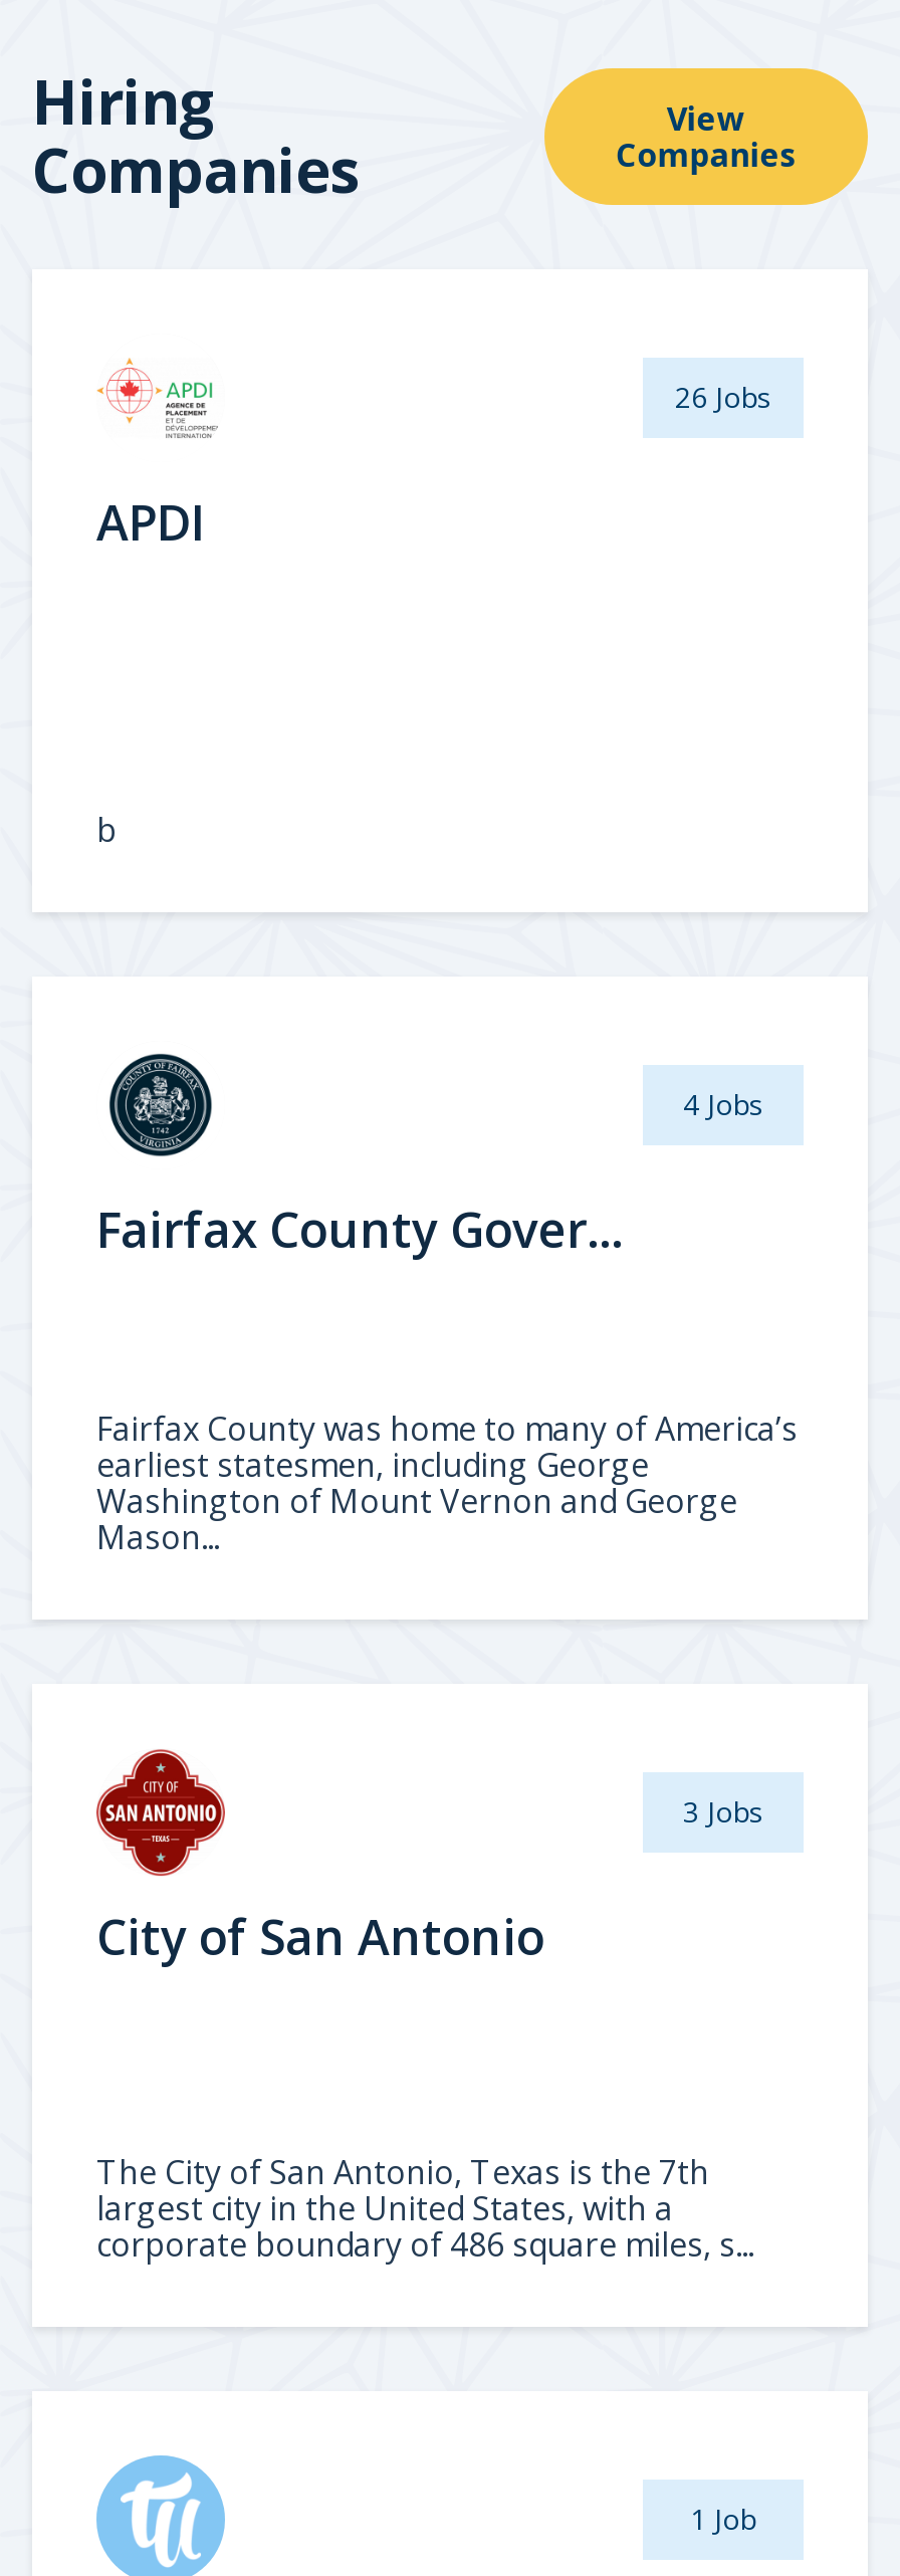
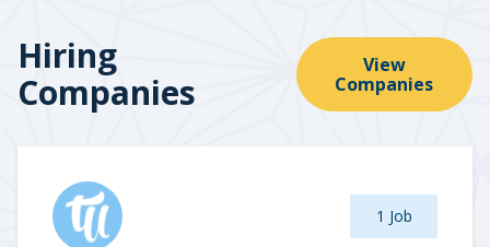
- [image]
- 26 Jobs
- APDI

- b

- [image]
- 4 Jobs
- Fairfax County Gover...
- Fairfax County was home to many of America’s
- earliest statesmen, including George
- Washington of Mount Vernon and George
- Mason...

- [image]
- 3 Jobs
- City of San Antonio

- The City of San Antonio, Texas is the 7th
- largest city in the United States, with a
- corporate boundary of 486 square miles, s...
